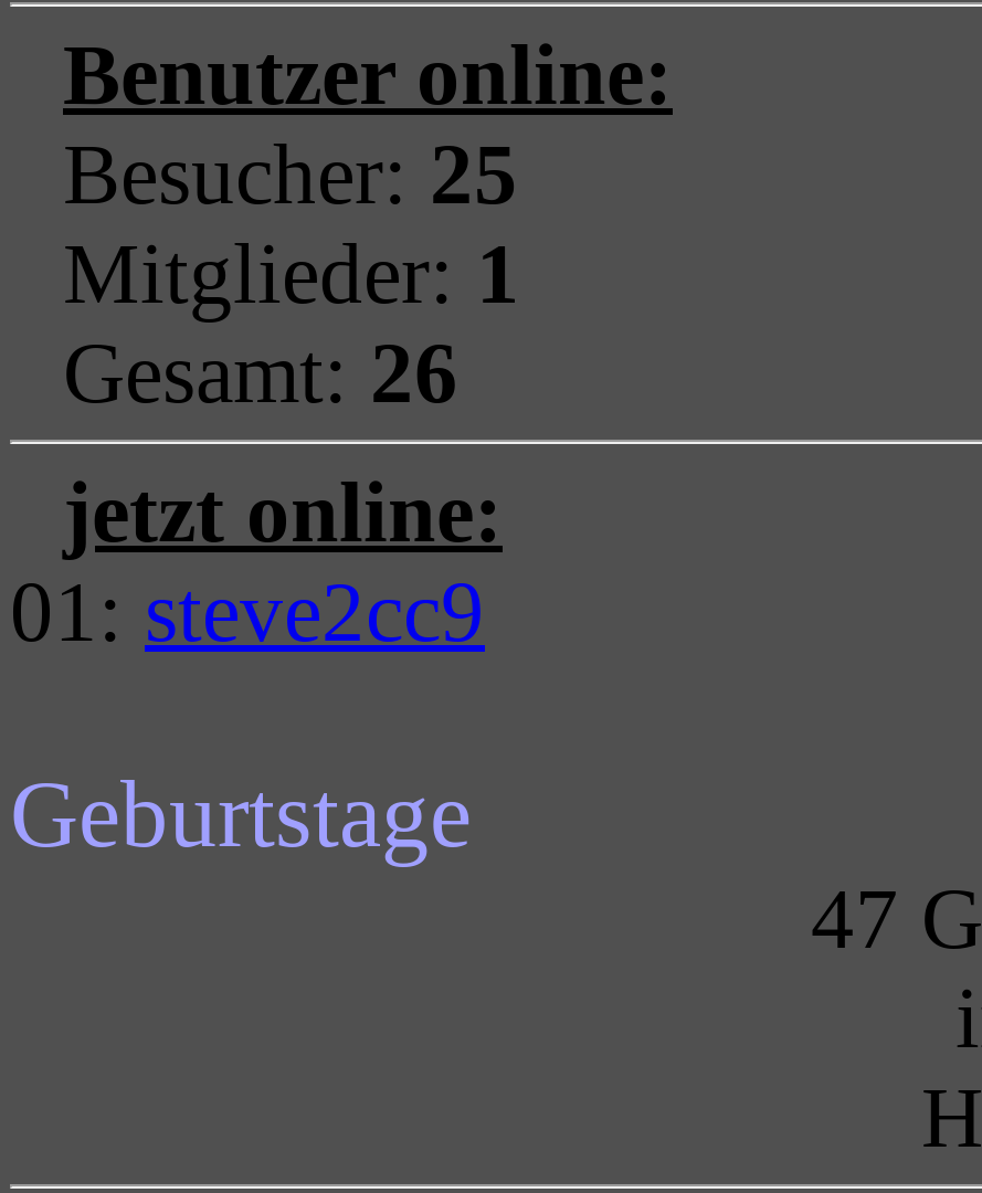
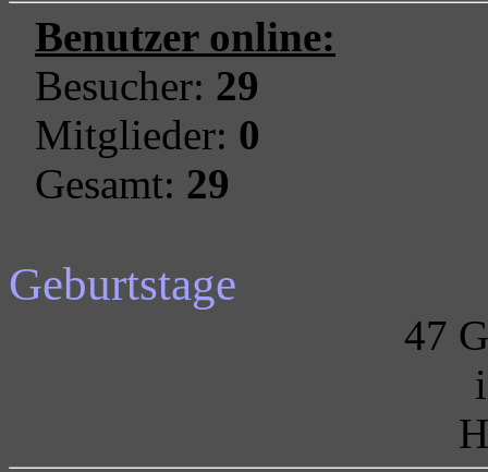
- Besucher: 25
- Mitglieder: 1
- Gesamt: 26
- jetzt online:
- 01: steve2cc9
+ Besucher: 29
+ Mitglieder: 0
+ Gesamt: 29
